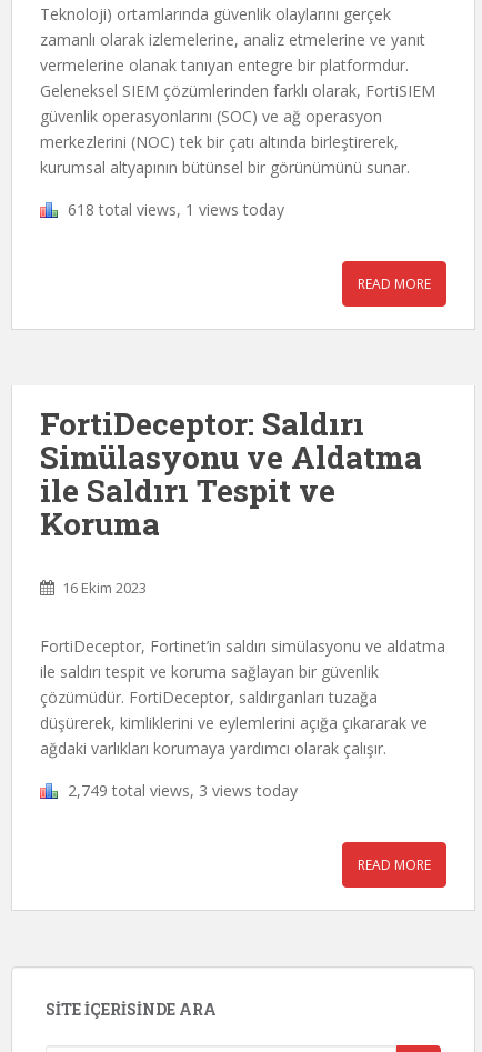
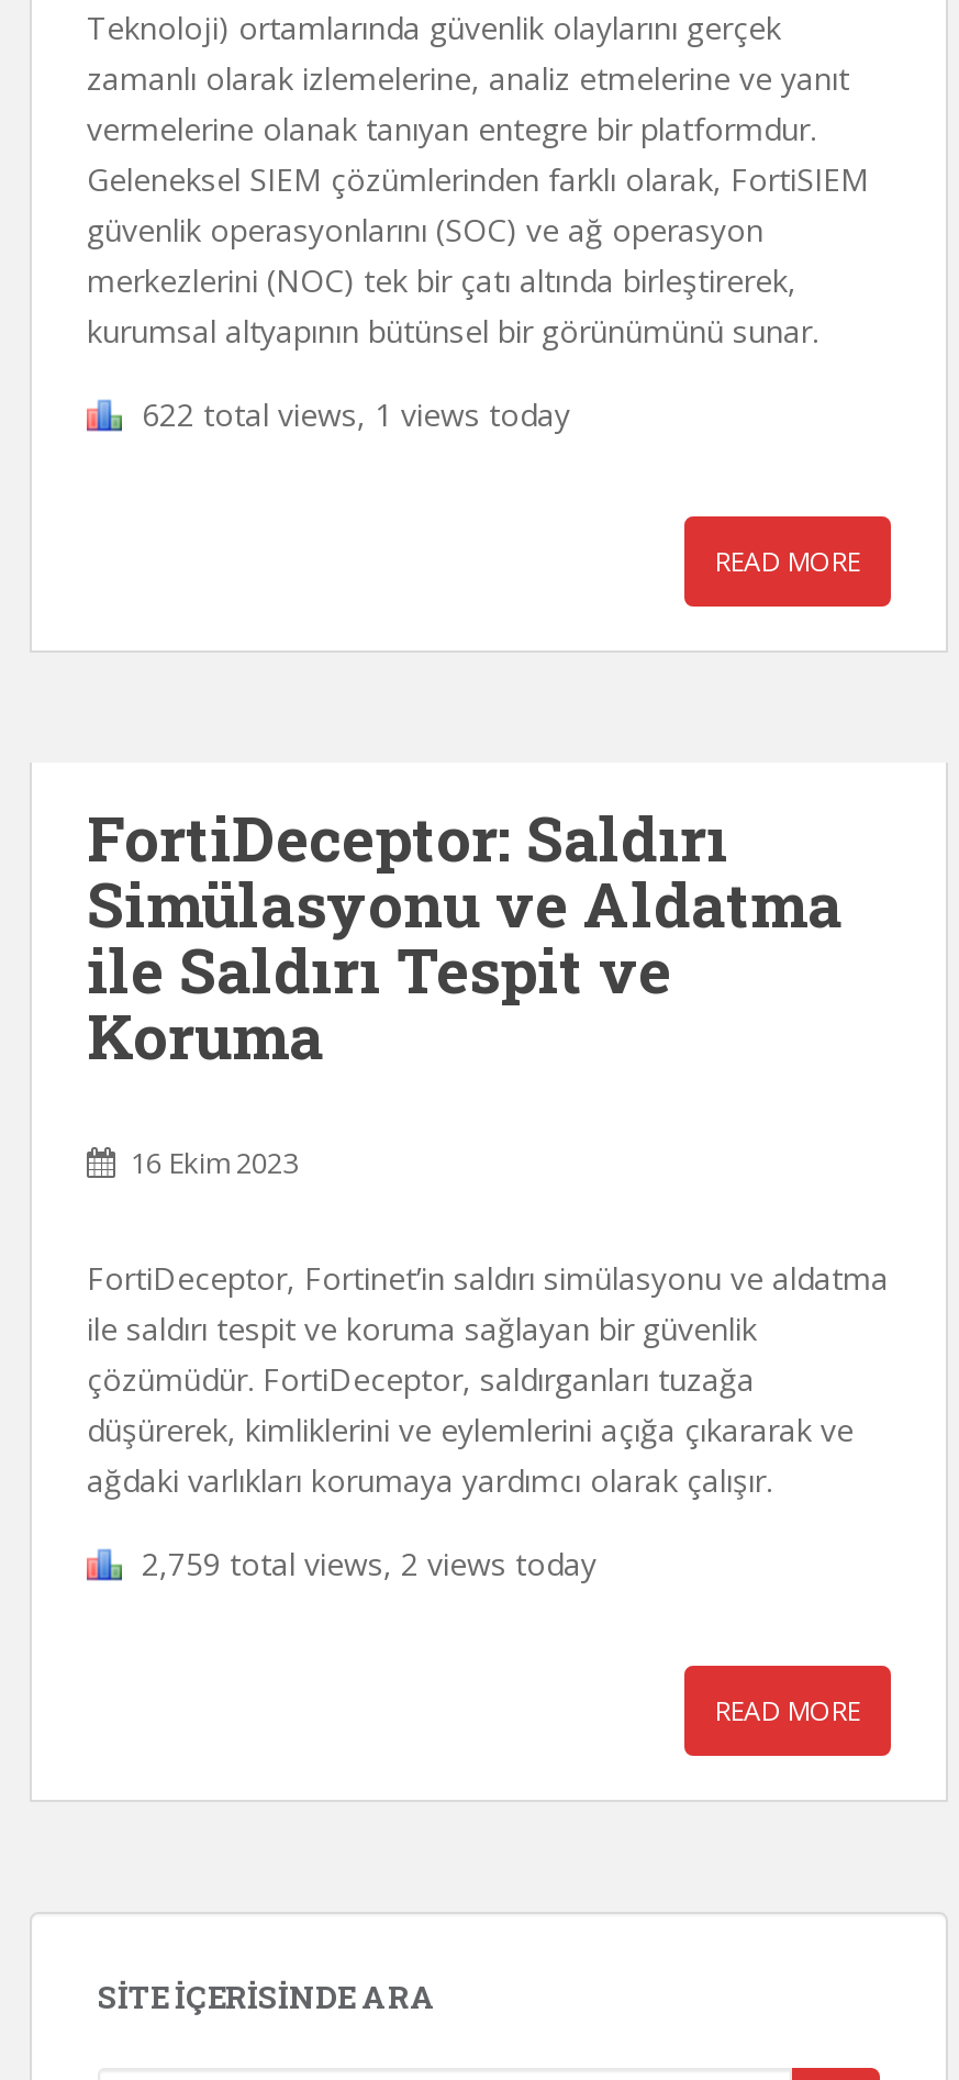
- 618 total views, 1 views today
+ 622 total views, 1 views today

- 2,749 total views, 3 views today
+ 2,759 total views, 2 views today
